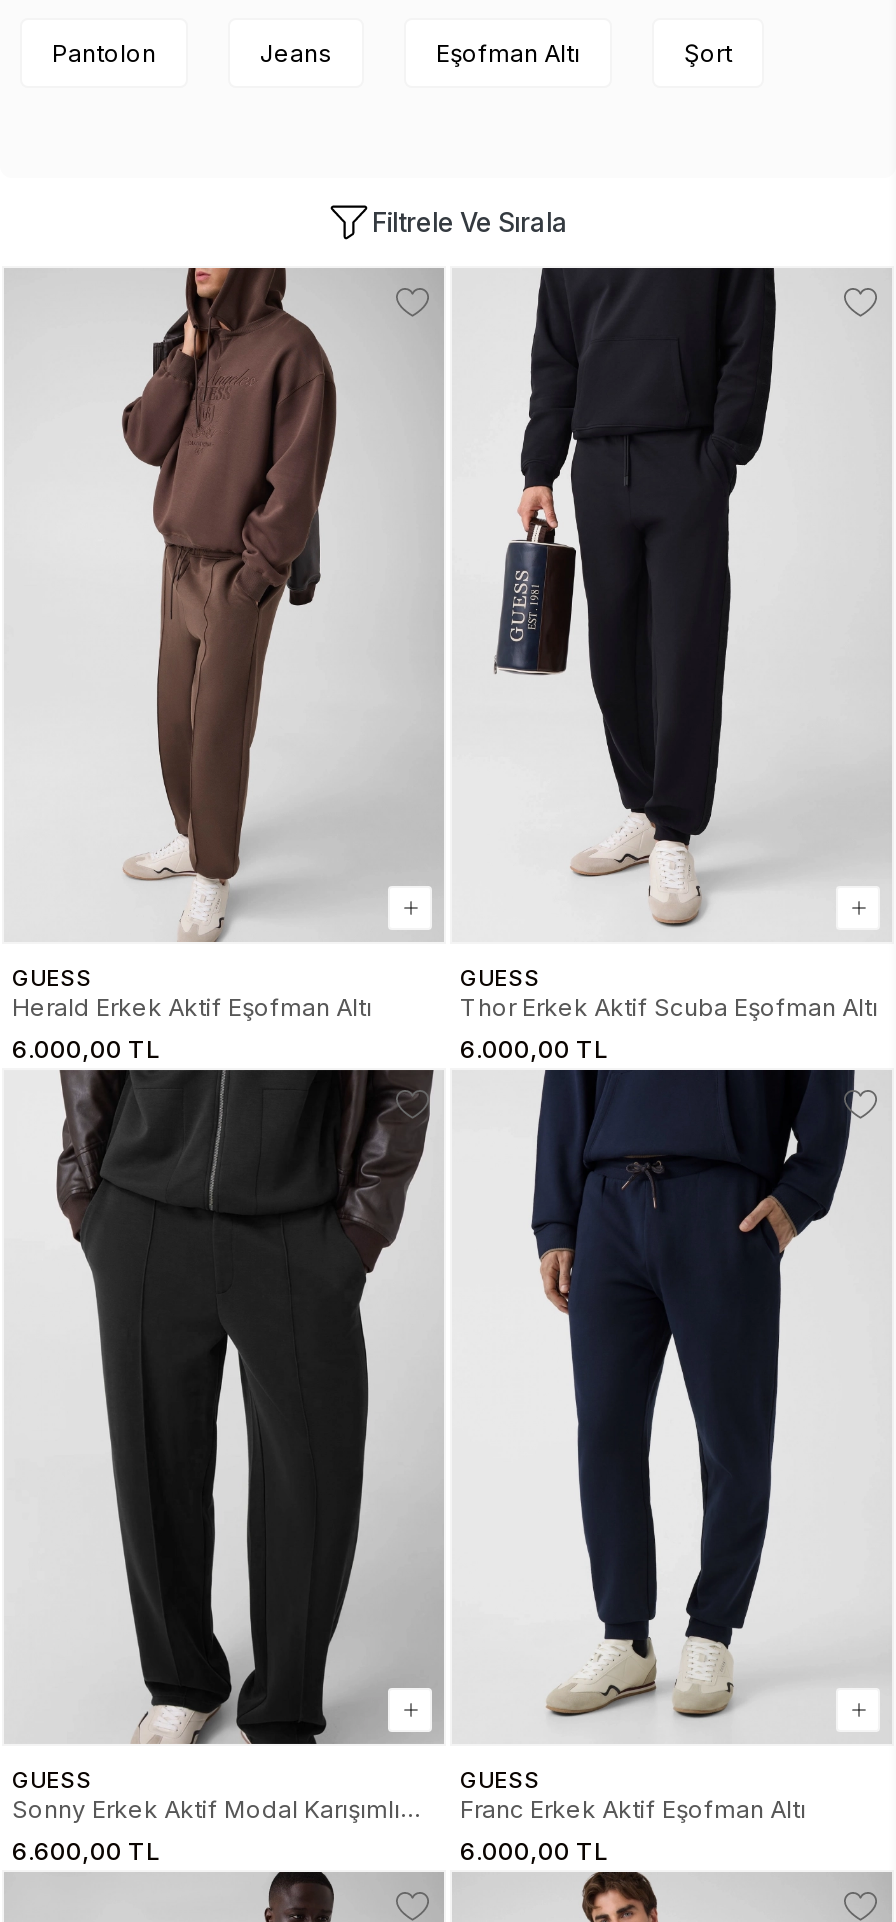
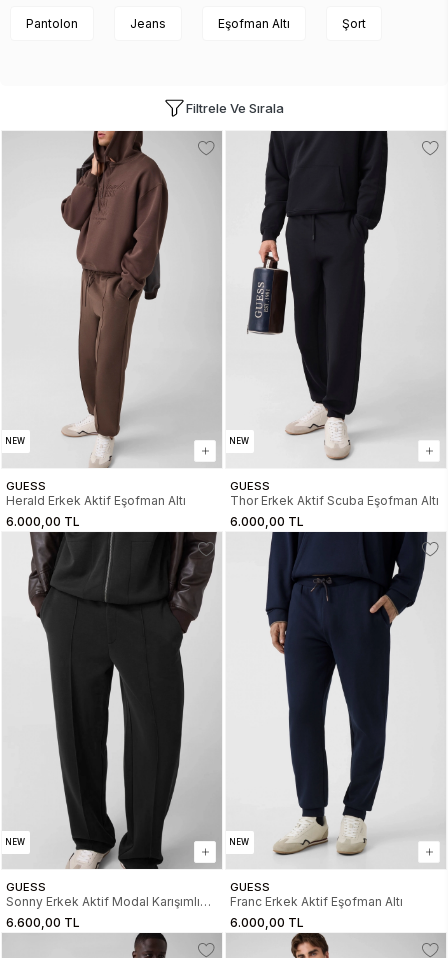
+ NEW

+ NEW

+ NEW

+ NEW
